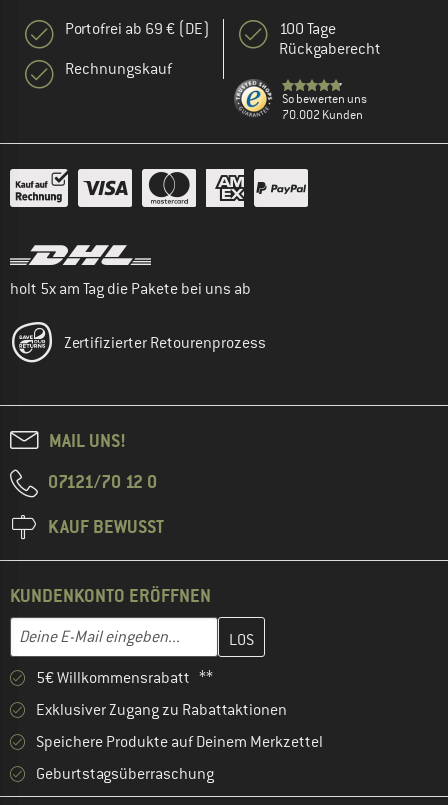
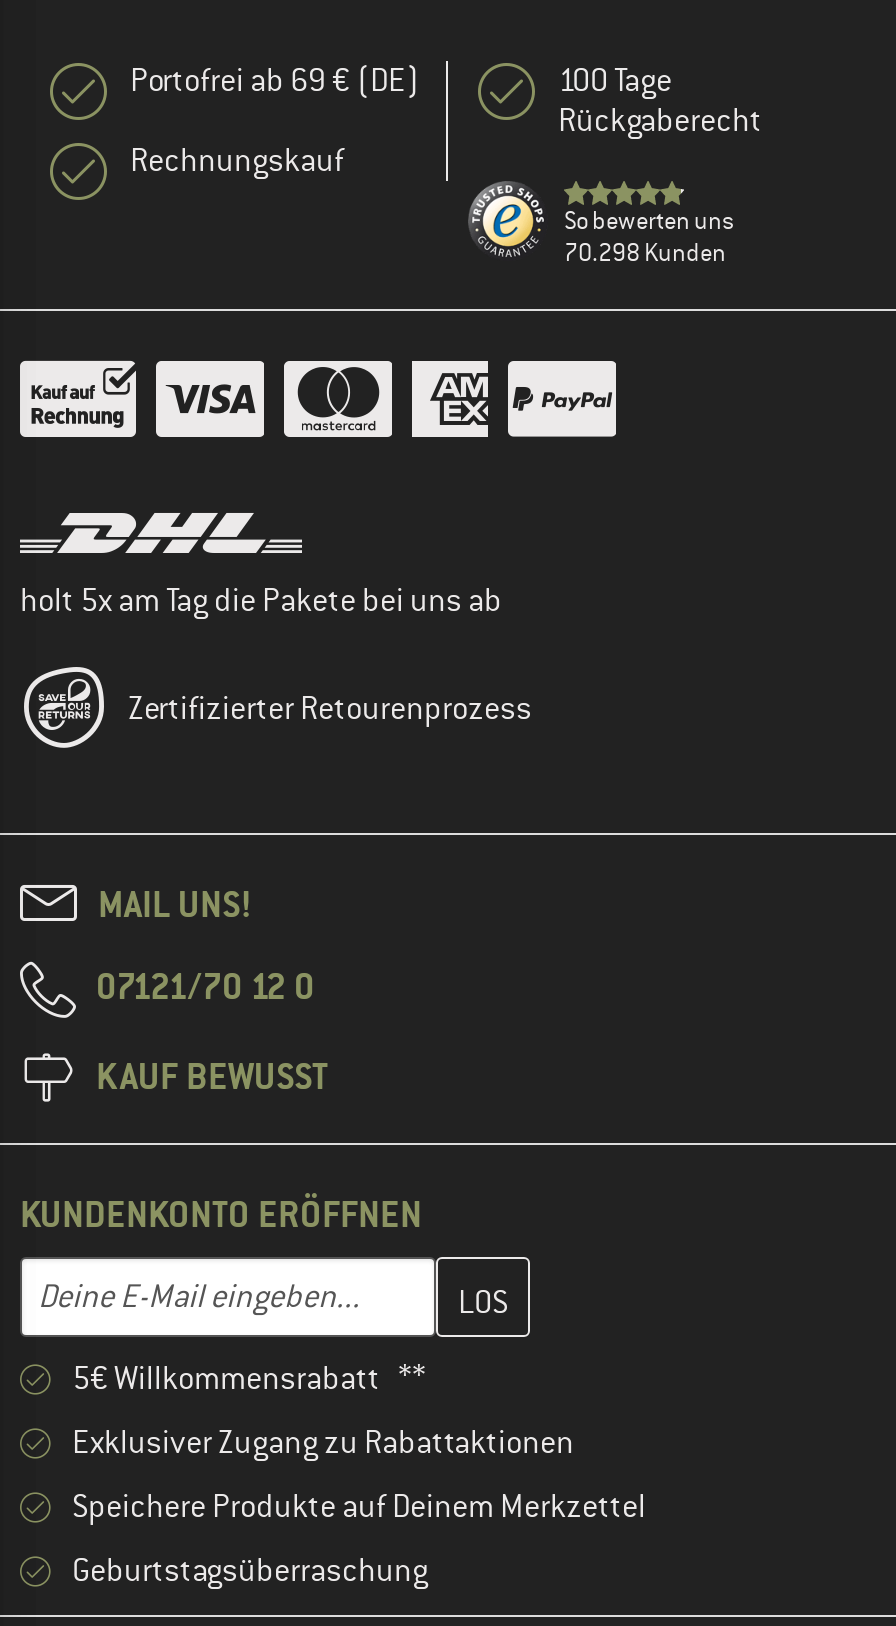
- 70.002 Kunden
+ 70.298 Kunden
